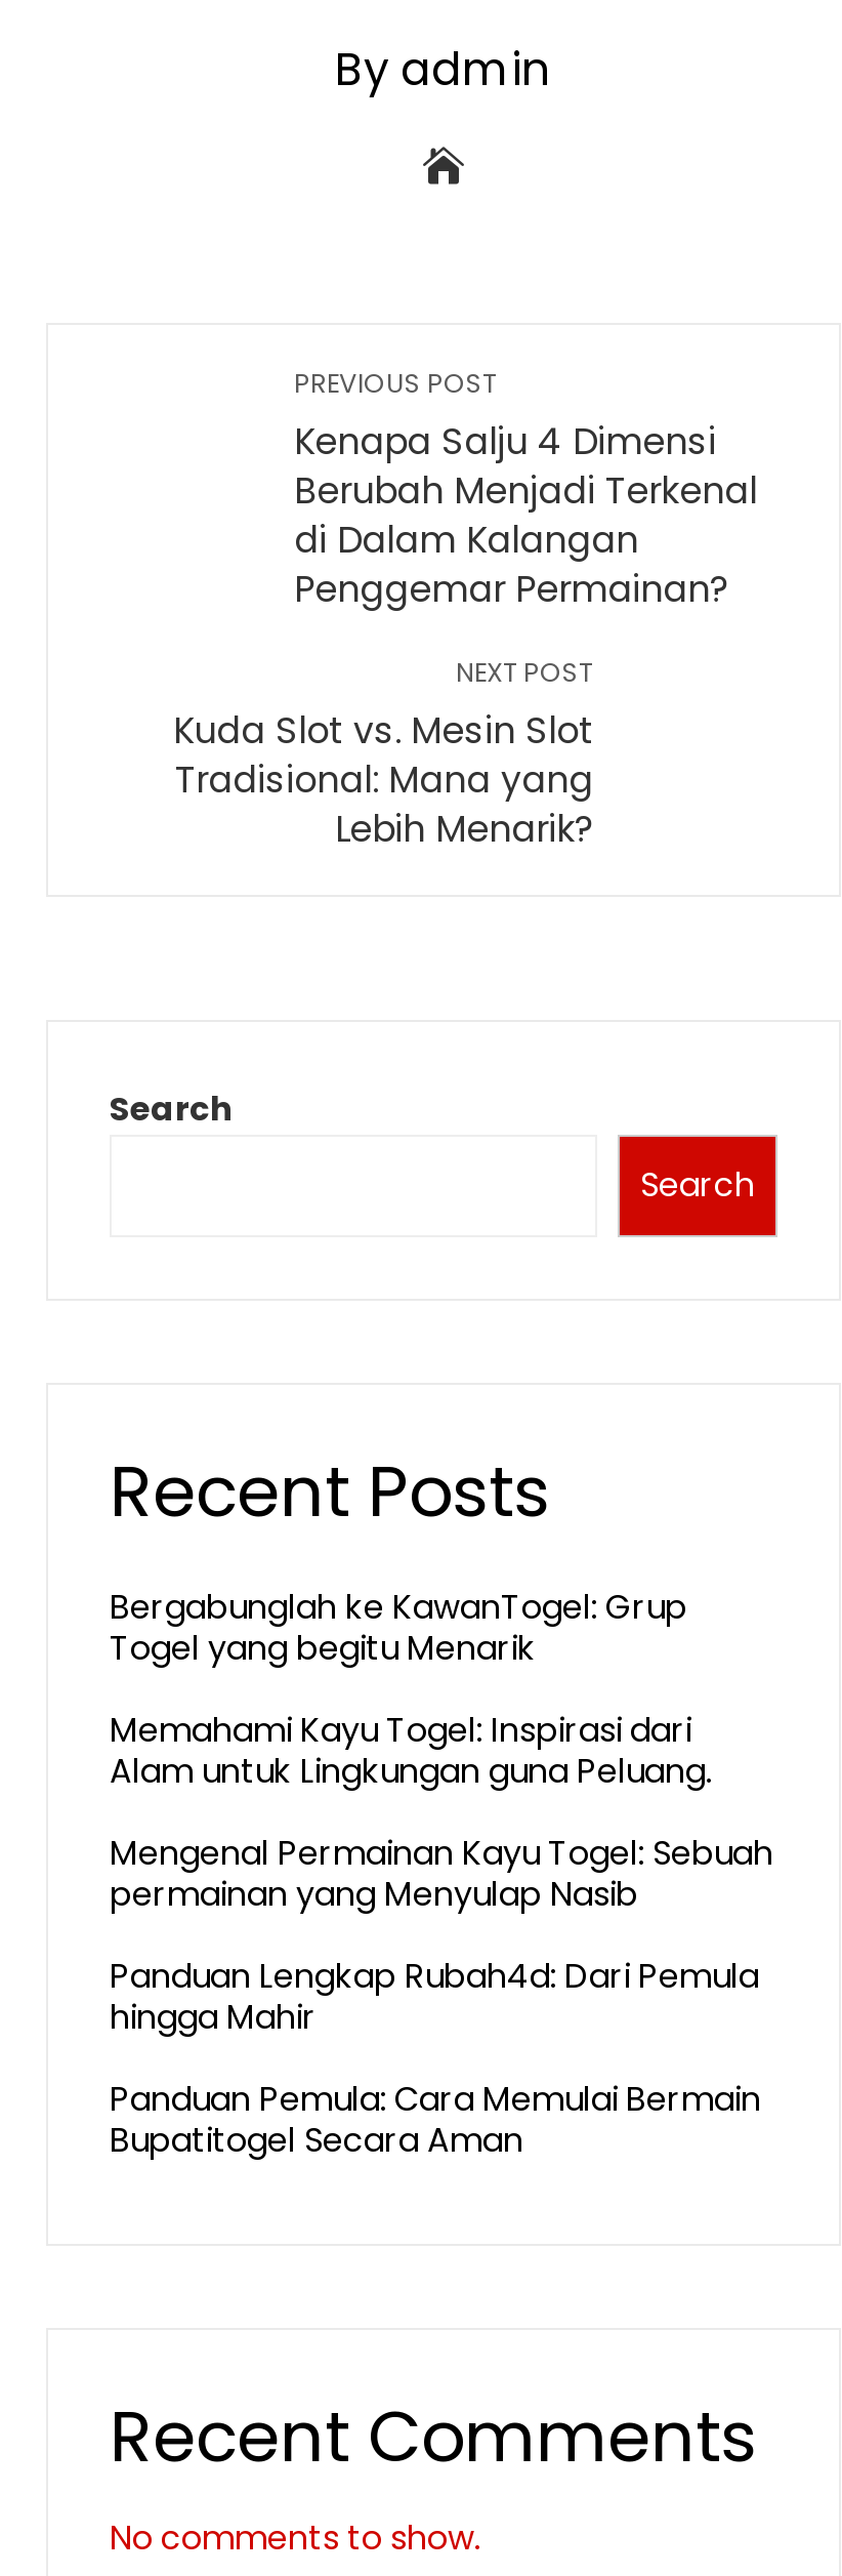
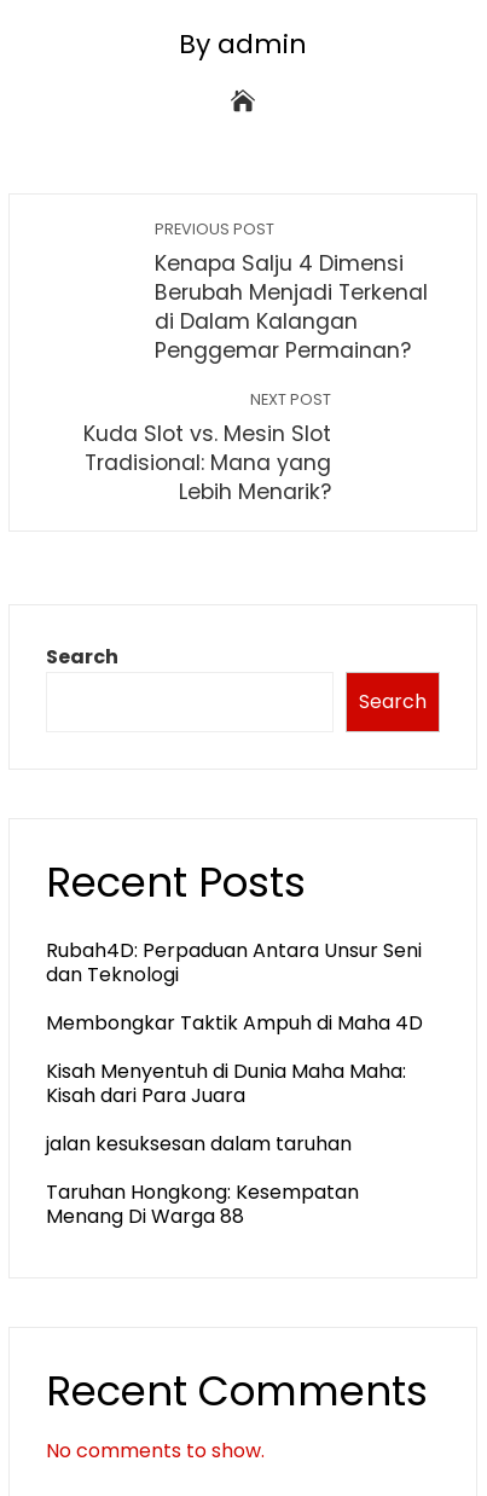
- Bergabunglah ke KawanTogel: Grup
- Togel yang begitu Menarik
+ Rubah4D: Perpaduan Antara Unsur Seni
+ dan Teknologi

- Memahami Kayu Togel: Inspirasi dari
- Alam untuk Lingkungan guna Peluang.
+ Membongkar Taktik Ampuh di Maha 4D

- Mengenal Permainan Kayu Togel: Sebuah
- permainan yang Menyulap Nasib
+ Kisah Menyentuh di Dunia Maha Maha:
+ Kisah dari Para Juara

- Panduan Lengkap Rubah4d: Dari Pemula
- hingga Mahir
+ jalan kesuksesan dalam taruhan

- Panduan Pemula: Cara Memulai Bermain
- Bupatitogel Secara Aman
+ Taruhan Hongkong: Kesempatan
+ Menang Di Warga 88
